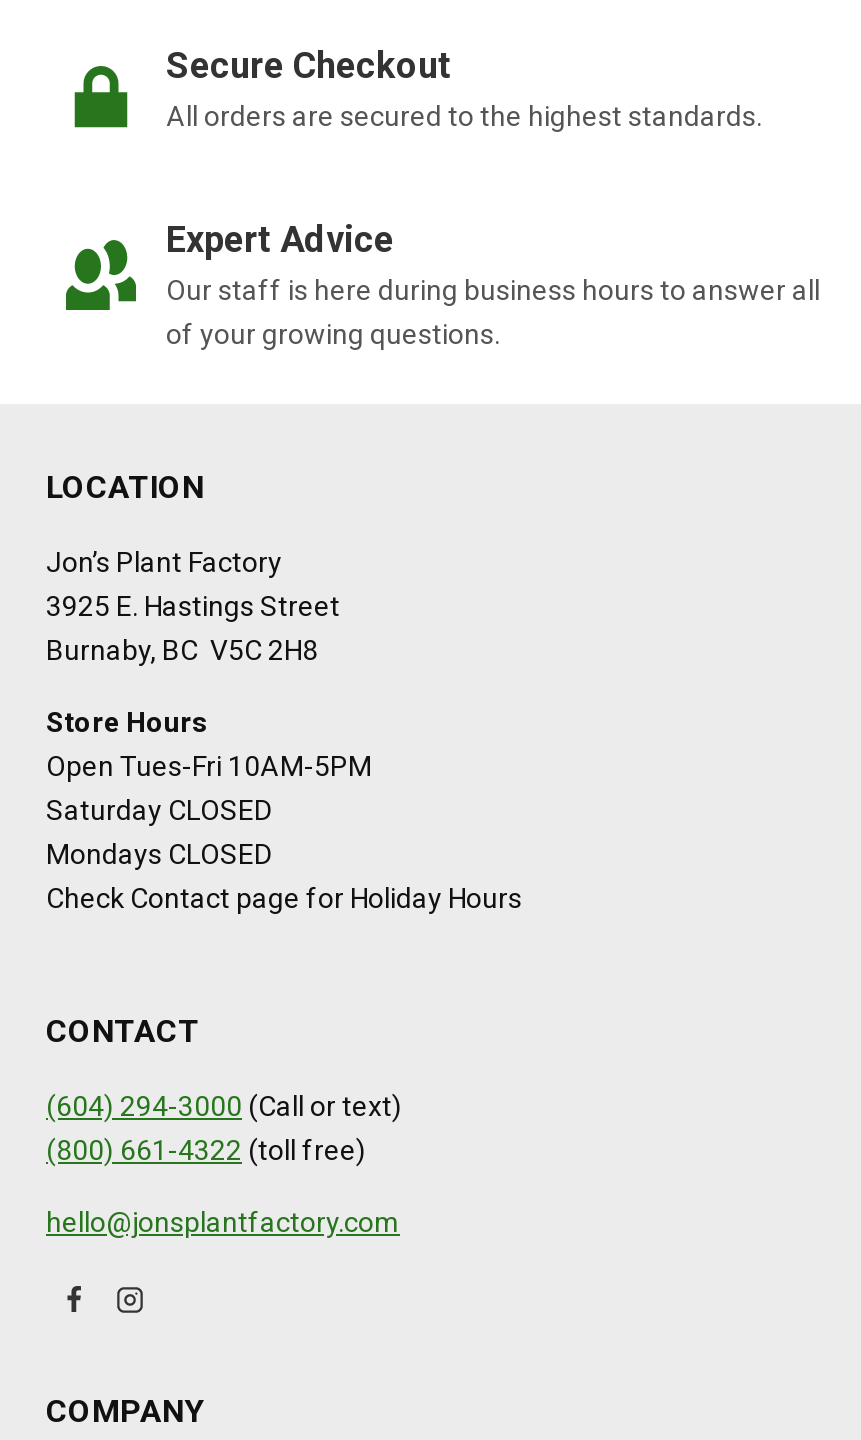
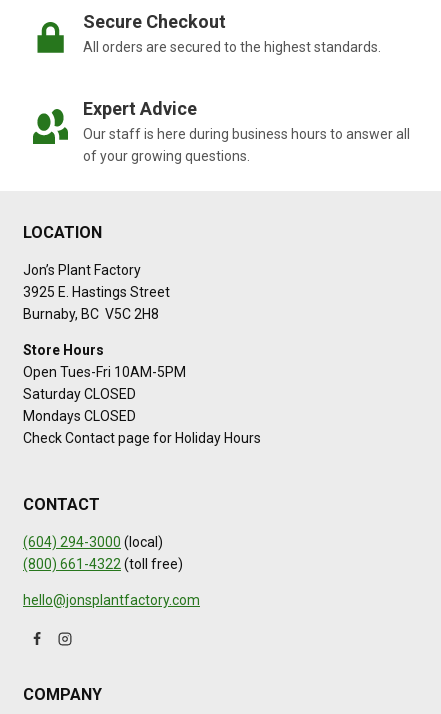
- (604) 294-3000 (Call or text)
+ (604) 294-3000 (local)
